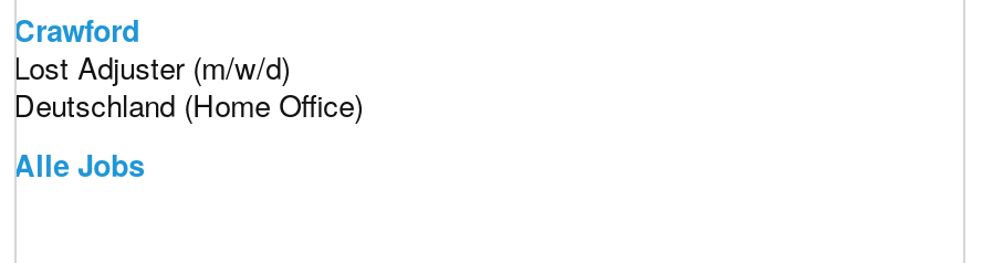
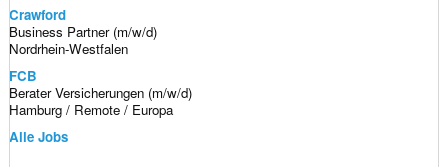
- Lost Adjuster (m/w/d)
- Deutschland (Home Office)
+ Business Partner (m/w/d)
+ Nordrhein-Westfalen
+ FCB
+ Berater Versicherungen (m/w/d)
+ Hamburg / Remote / Europa
